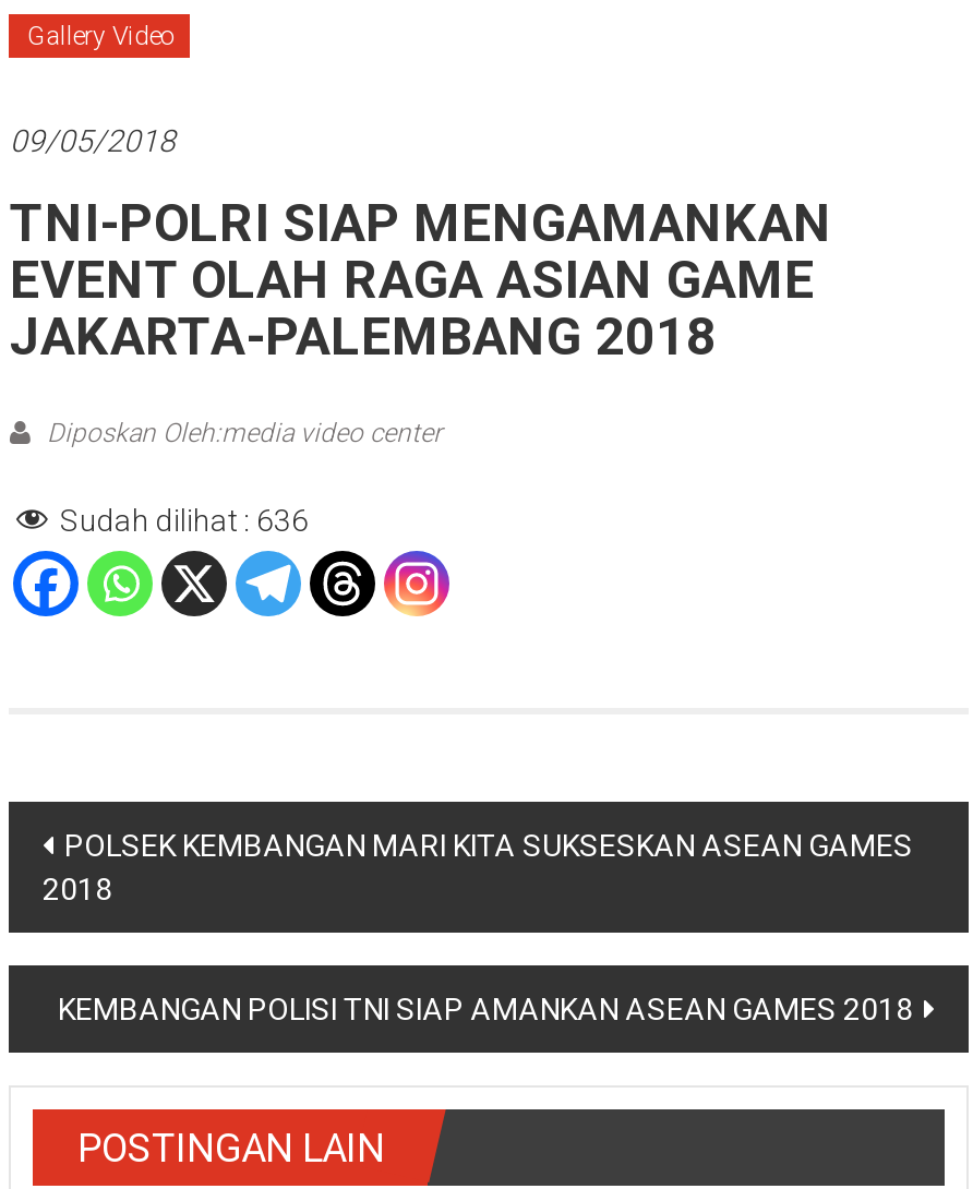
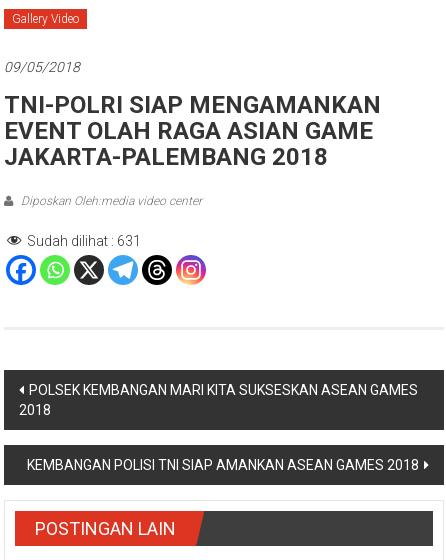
- Sudah dilihat : 636
+ Sudah dilihat : 631
